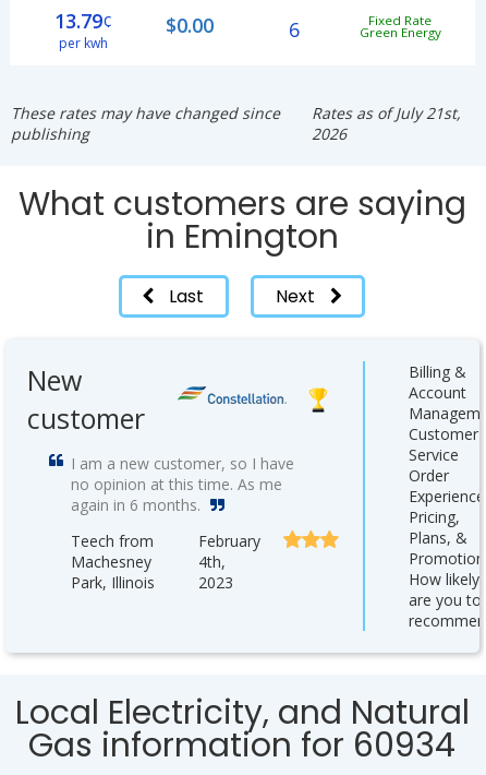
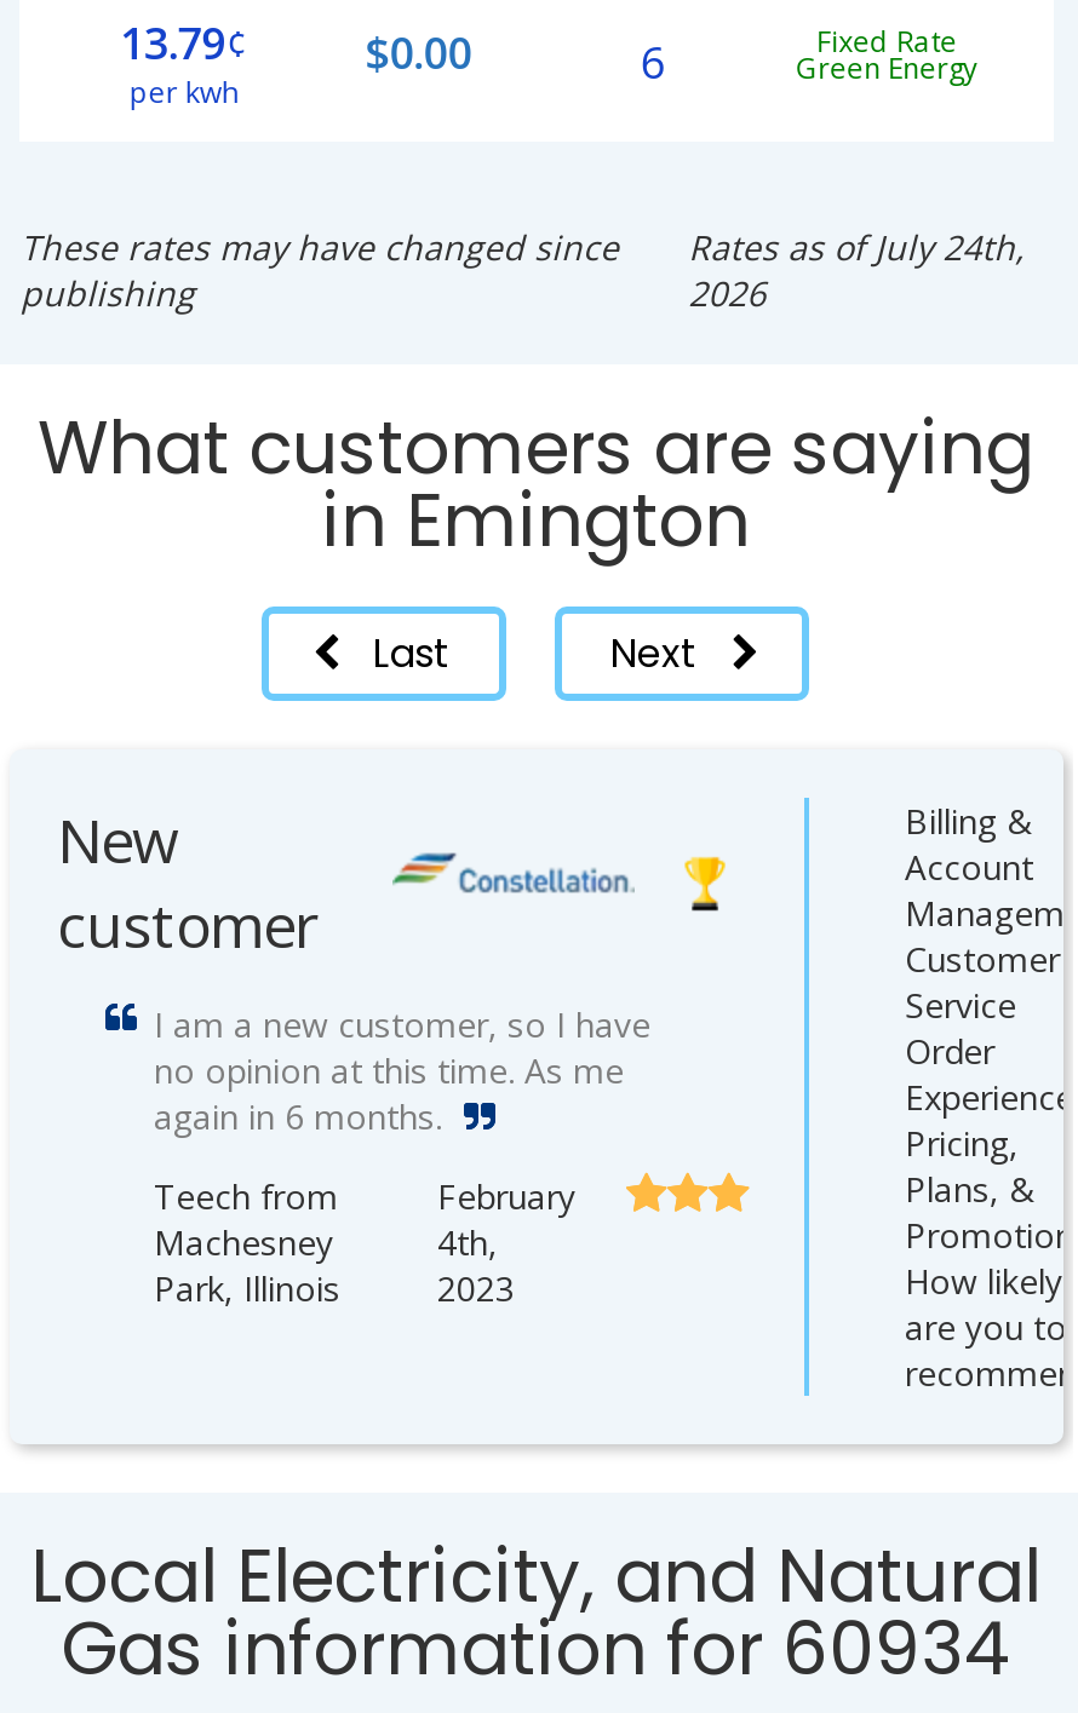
- Rates as of July 21st,
+ Rates as of July 24th,
